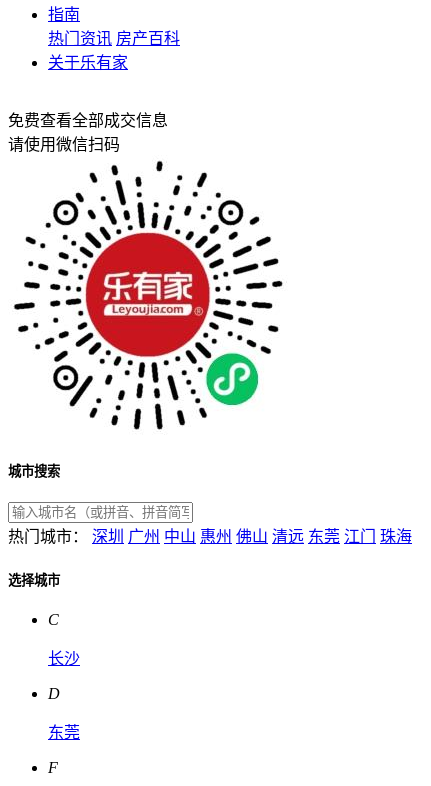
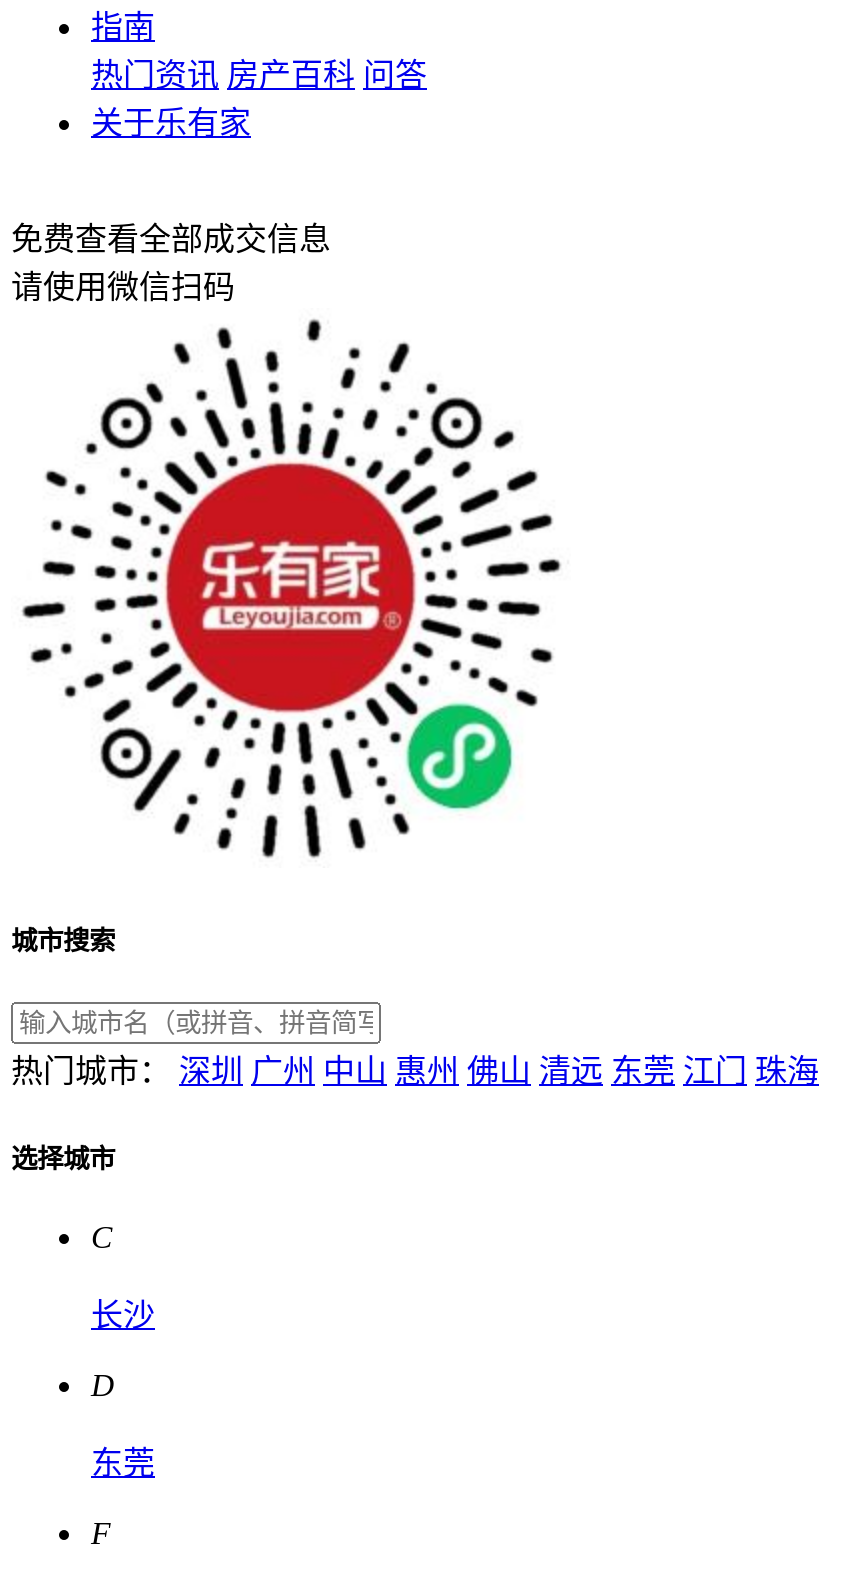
- 热门资讯 房产百科
+ 热门资讯 房产百科 问答
